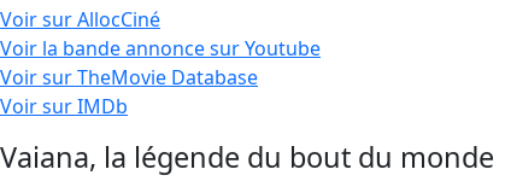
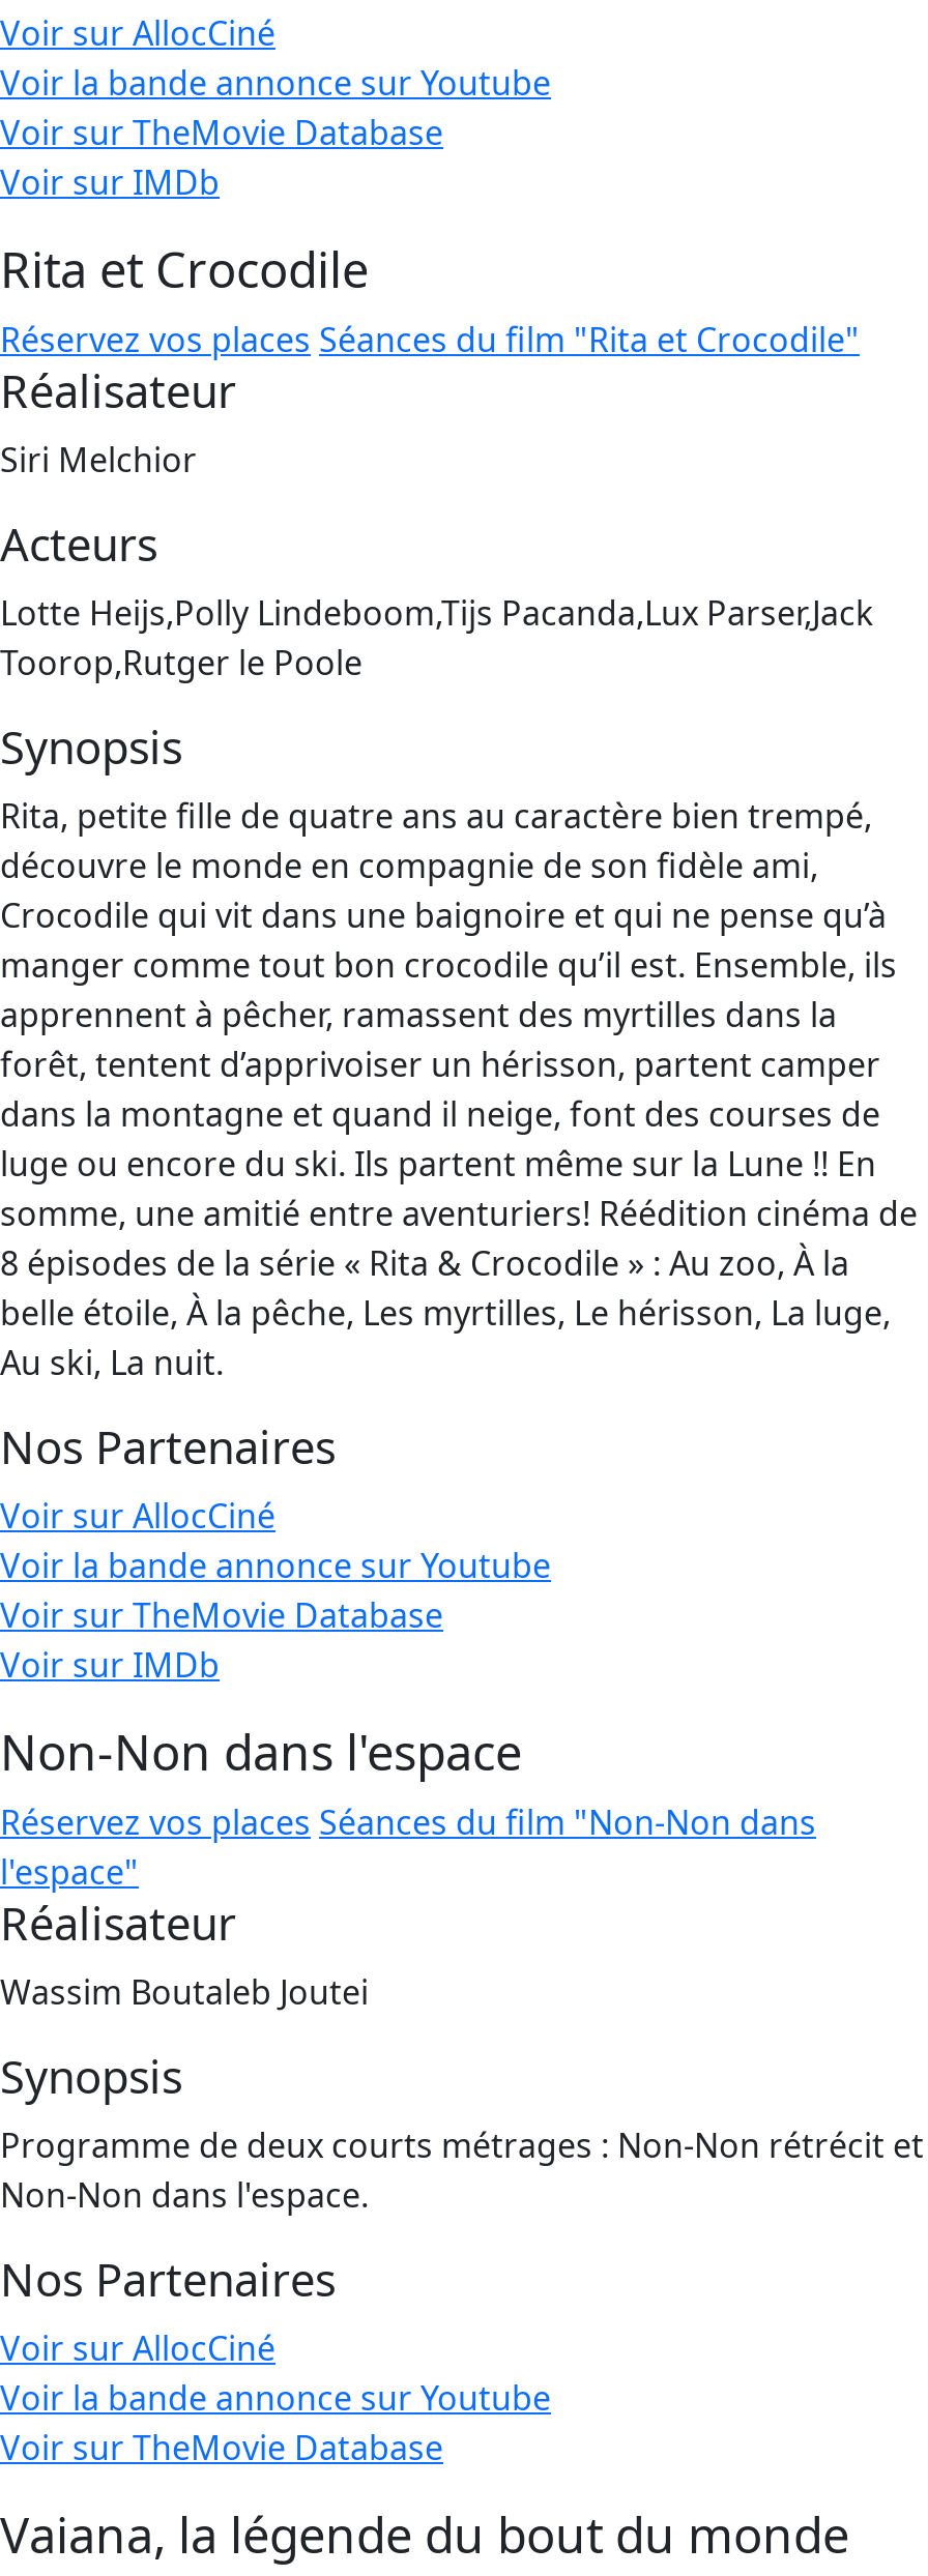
+ Rita et Crocodile
+ Réservez vos places Séances du film "Rita et Crocodile"
+ Réalisateur
+ Siri Melchior
+ Acteurs
+ Lotte Heijs,Polly Lindeboom,Tijs Pacanda,Lux Parser,Jack
+ Toorop,Rutger le Poole
+ Synopsis
+ Rita, petite fille de quatre ans au caractère bien trempé,
+ découvre le monde en compagnie de son fidèle ami,
+ Crocodile qui vit dans une baignoire et qui ne pense qu’à
+ manger comme tout bon crocodile qu’il est. Ensemble, ils
+ apprennent à pêcher, ramassent des myrtilles dans la
+ forêt, tentent d’apprivoiser un hérisson, partent camper
+ dans la montagne et quand il neige, font des courses de
+ luge ou encore du ski. Ils partent même sur la Lune !! En
+ somme, une amitié entre aventuriers! Réédition cinéma de
+ 8 épisodes de la série « Rita & Crocodile » : Au zoo, À la
+ belle étoile, À la pêche, Les myrtilles, Le hérisson, La luge,
+ Au ski, La nuit.
+ Nos Partenaires
+ Voir sur AllocCiné
+ Voir la bande annonce sur Youtube
+ Voir sur TheMovie Database
+ Voir sur IMDb
+ Non-Non dans l'espace
+ Réservez vos places Séances du film "Non-Non dans
+ l'espace"
+ Réalisateur
+ Wassim Boutaleb Joutei
+ Synopsis
+ Programme de deux courts métrages : Non-Non rétrécit et
+ Non-Non dans l'espace.
+ Nos Partenaires
+ Voir sur AllocCiné
+ Voir la bande annonce sur Youtube
+ Voir sur TheMovie Database
